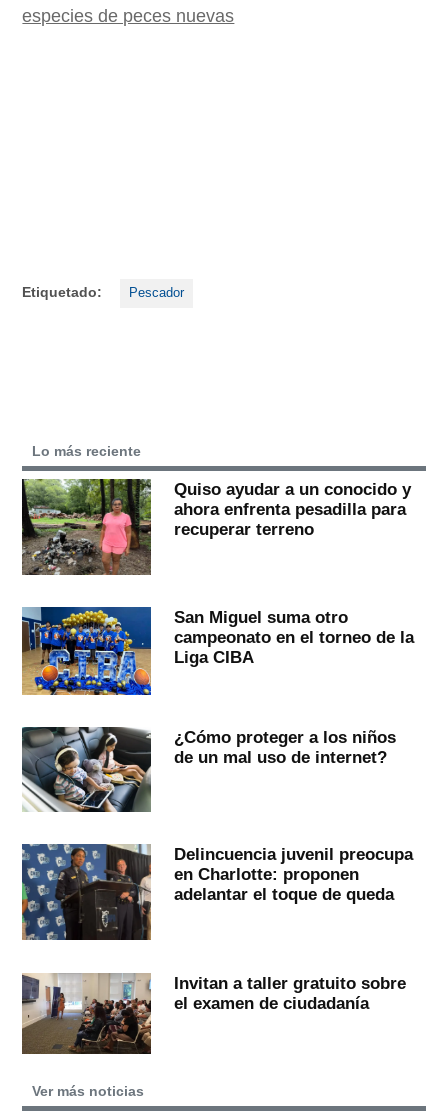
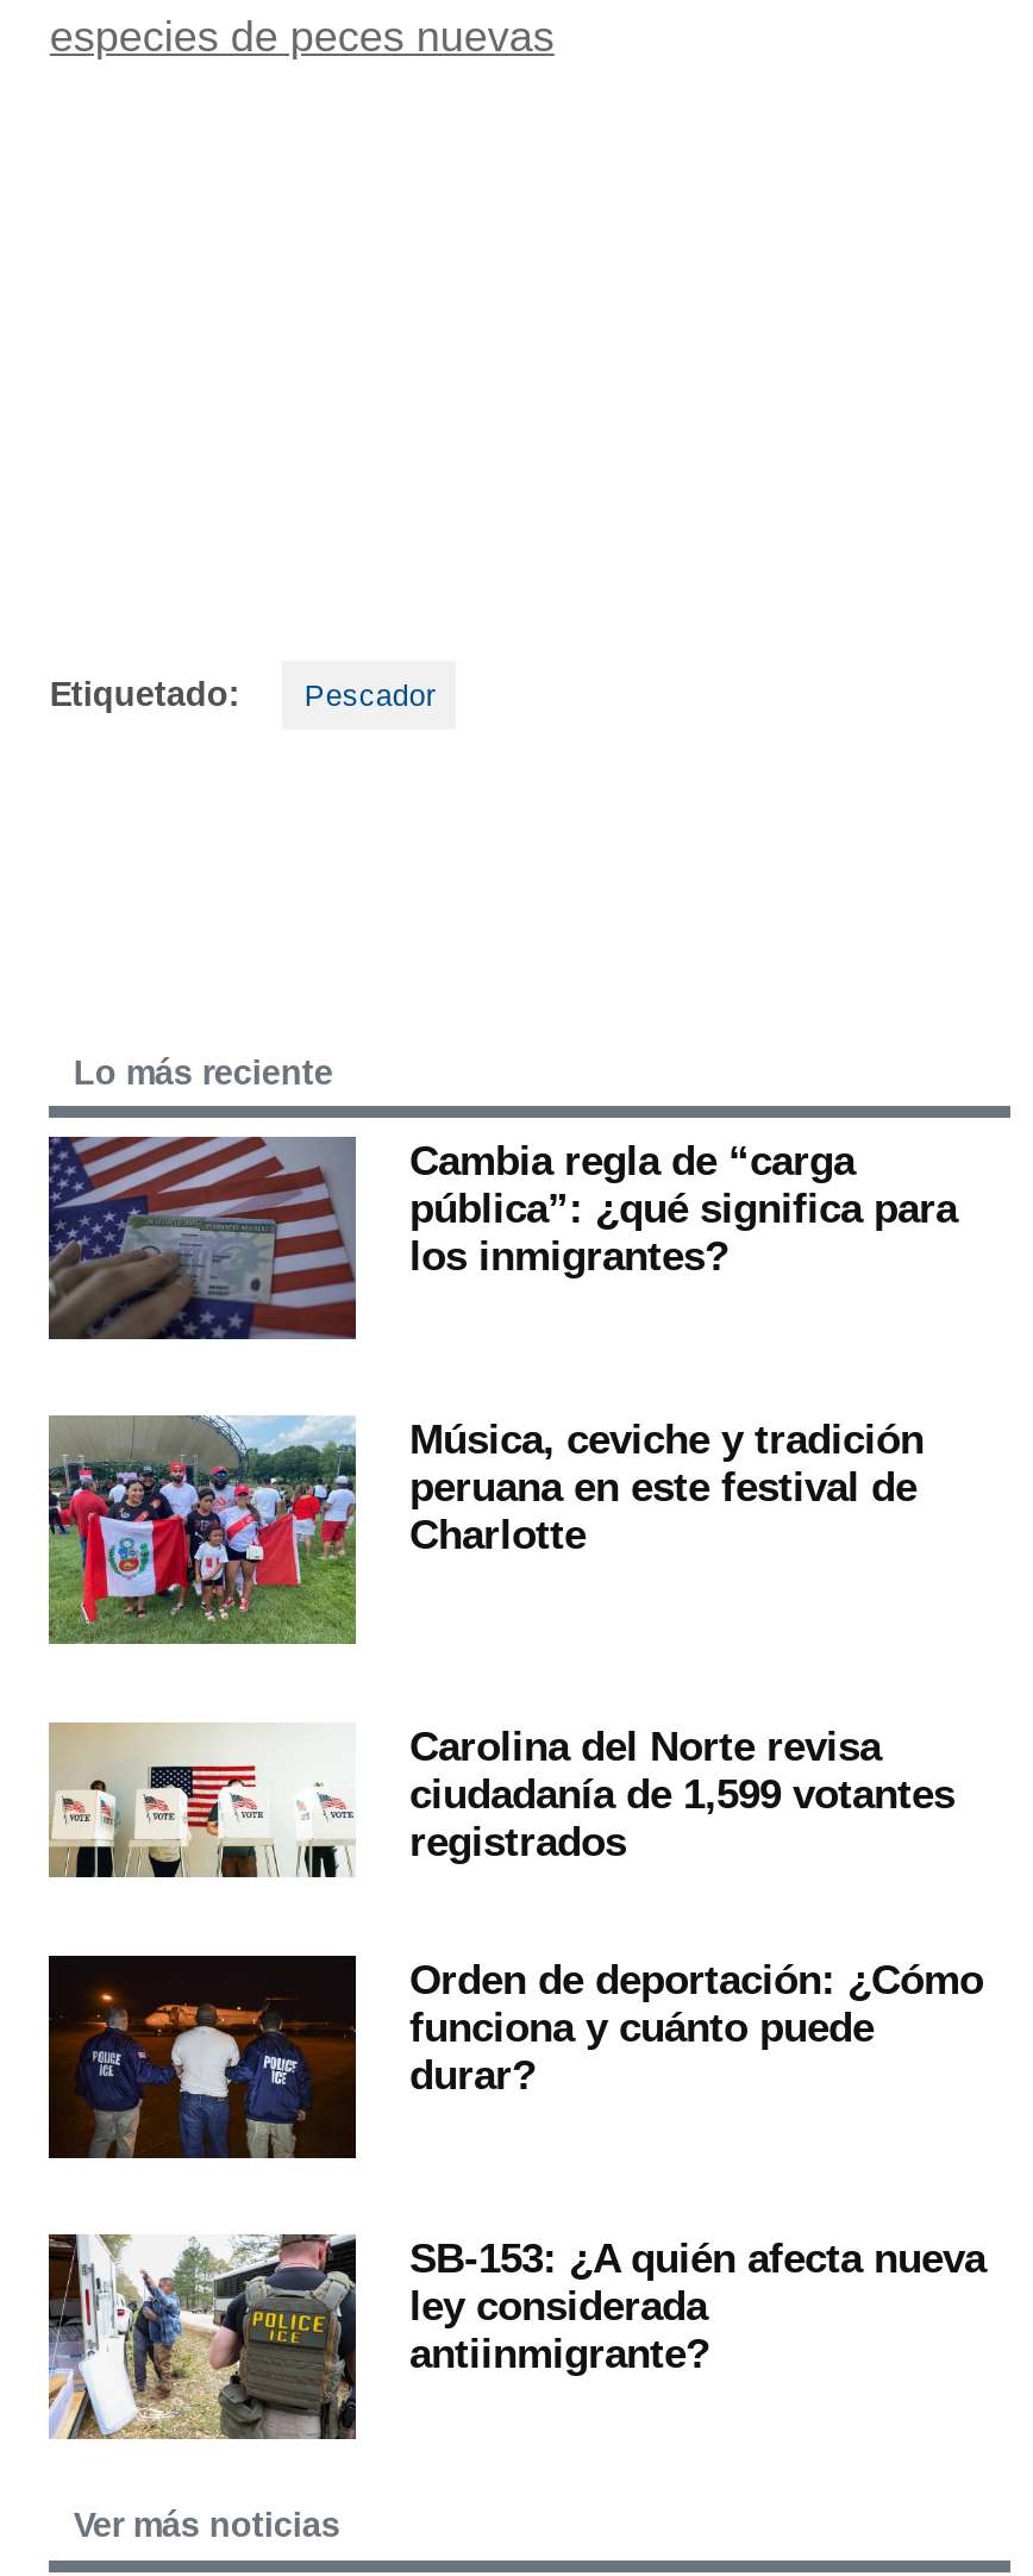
- [image]
- Quiso ayudar a un conocido y
- ahora enfrenta pesadilla para
- recuperar terreno
+ [image]
+ Cambia regla de “carga
+ pública”: ¿qué significa para
+ los inmigrantes?

- [image]
- San Miguel suma otro
- campeonato en el torneo de la
- Liga CIBA
+ [image]
+ Música, ceviche y tradición
+ peruana en este festival de
+ Charlotte

- [image]
- ¿Cómo proteger a los niños
- de un mal uso de internet?
+ [image]
+ Carolina del Norte revisa
+ ciudadanía de 1,599 votantes
+ registrados

- [image]
- Delincuencia juvenil preocupa
- en Charlotte: proponen
- adelantar el toque de queda
+ [image]
+ Orden de deportación: ¿Cómo
+ funciona y cuánto puede
+ durar?

- [image]
- Invitan a taller gratuito sobre
- el examen de ciudadanía
+ [image]
+ SB-153: ¿A quién afecta nueva
+ ley considerada
+ antiinmigrante?
